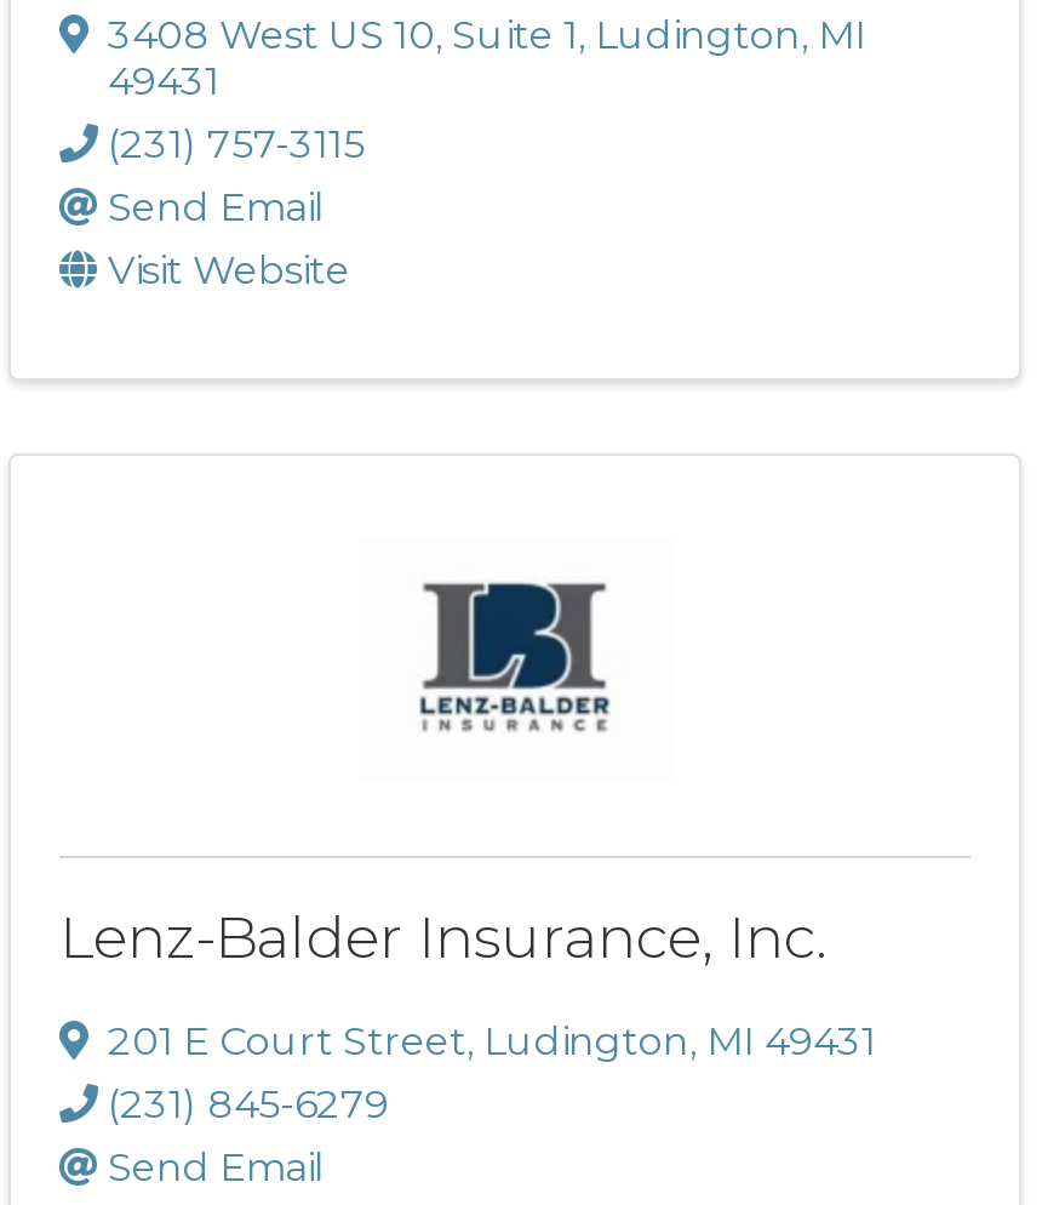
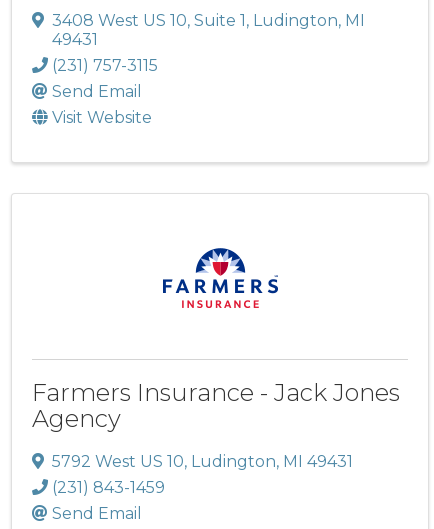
- [image]
+ [image]

- Lenz-Balder Insurance, Inc.
+ Farmers Insurance - Jack Jones
+ Agency

- 201 E Court Street, Ludington, MI 49431
- (231) 845-6279
+ 5792 West US 10, Ludington, MI 49431
+ (231) 843-1459
